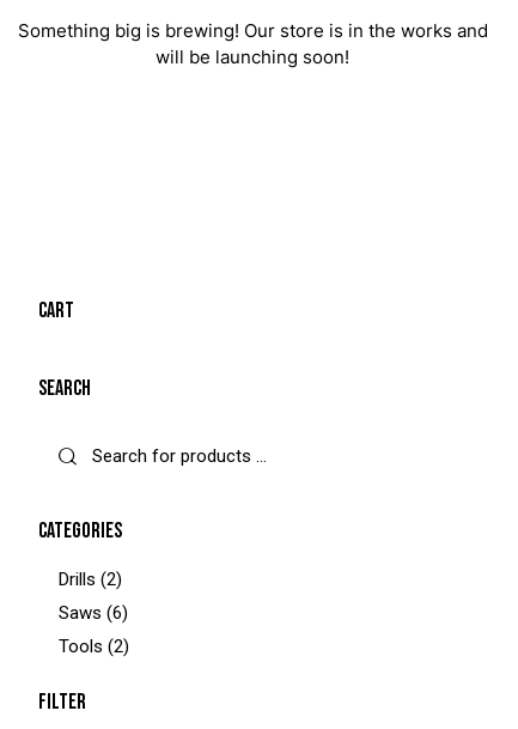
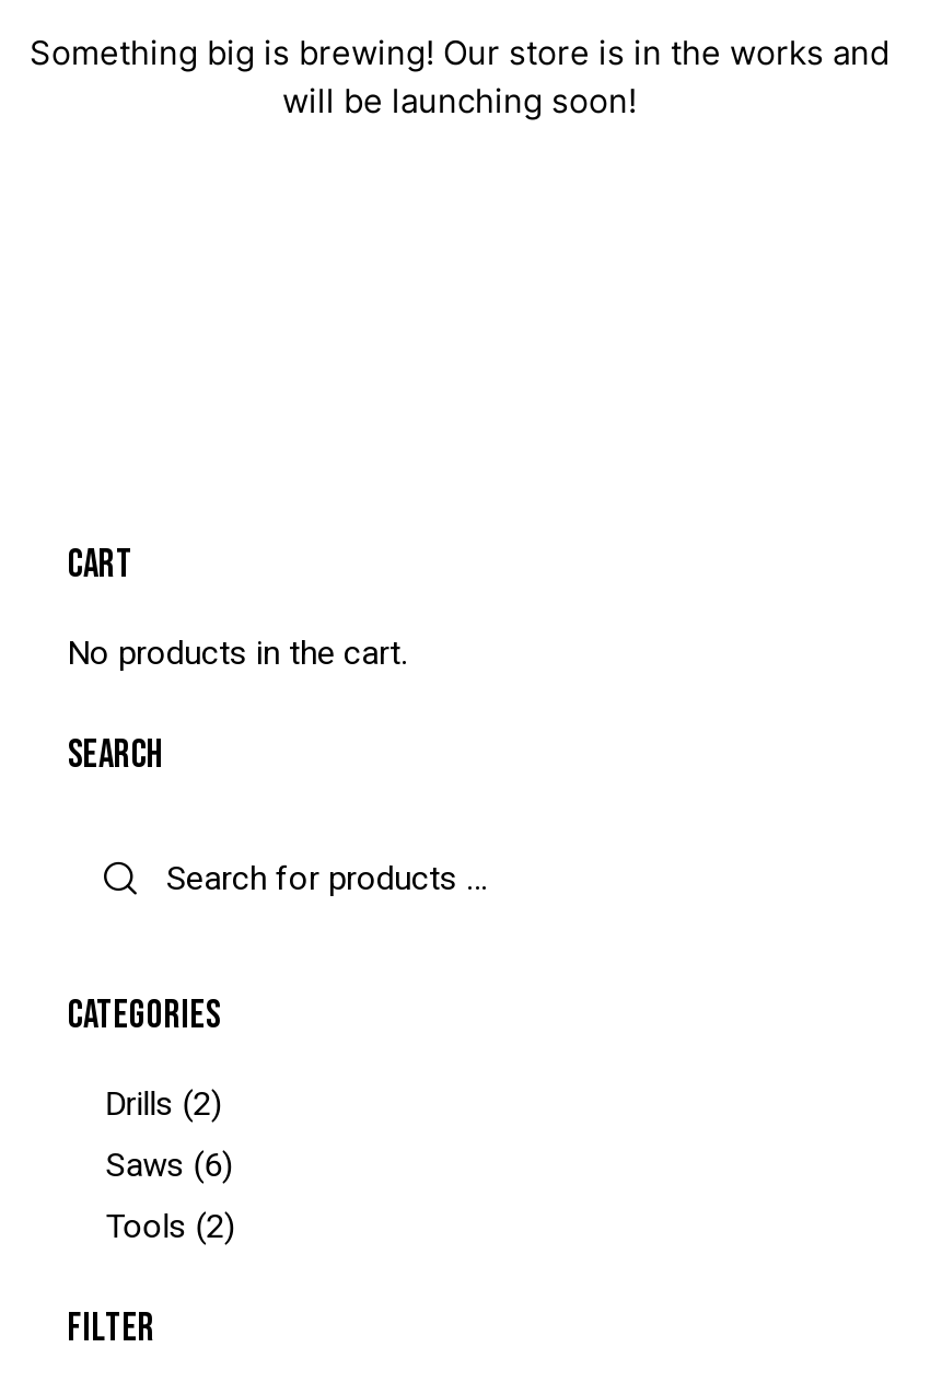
+ No products in the cart.
